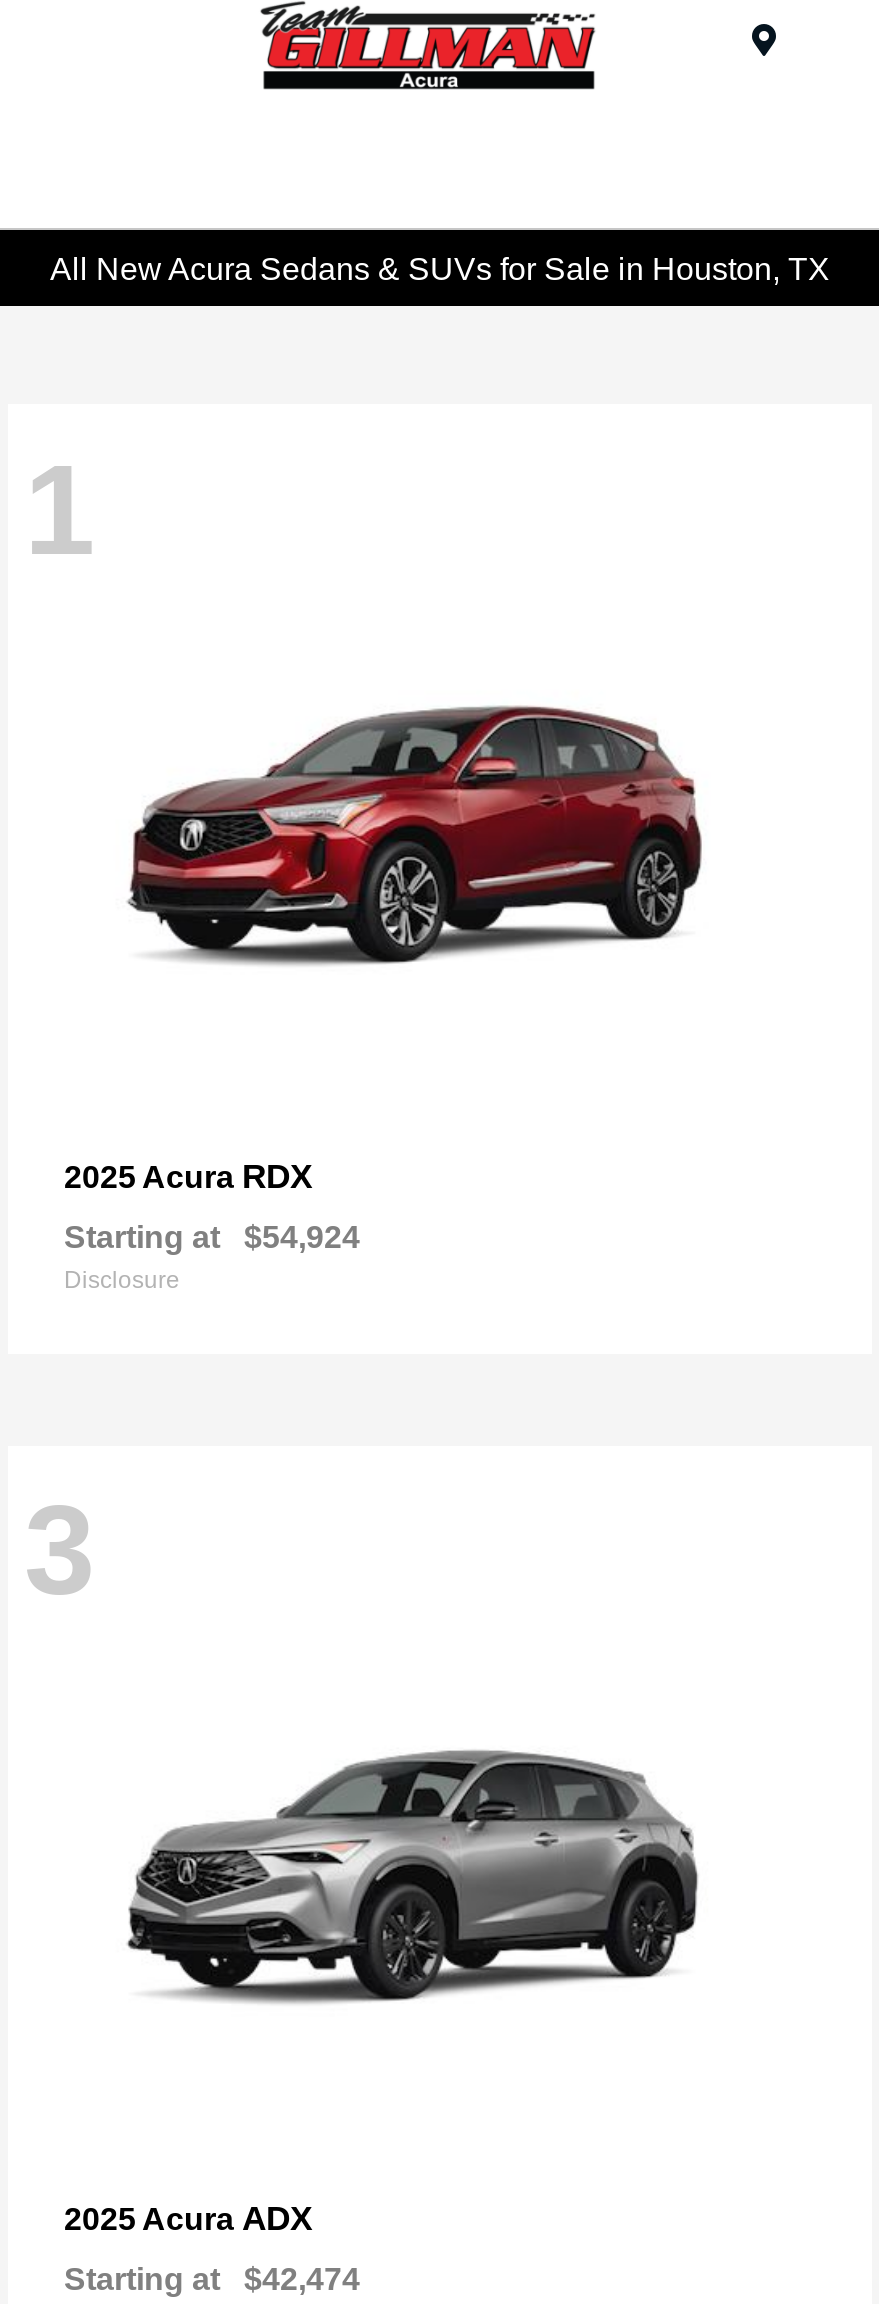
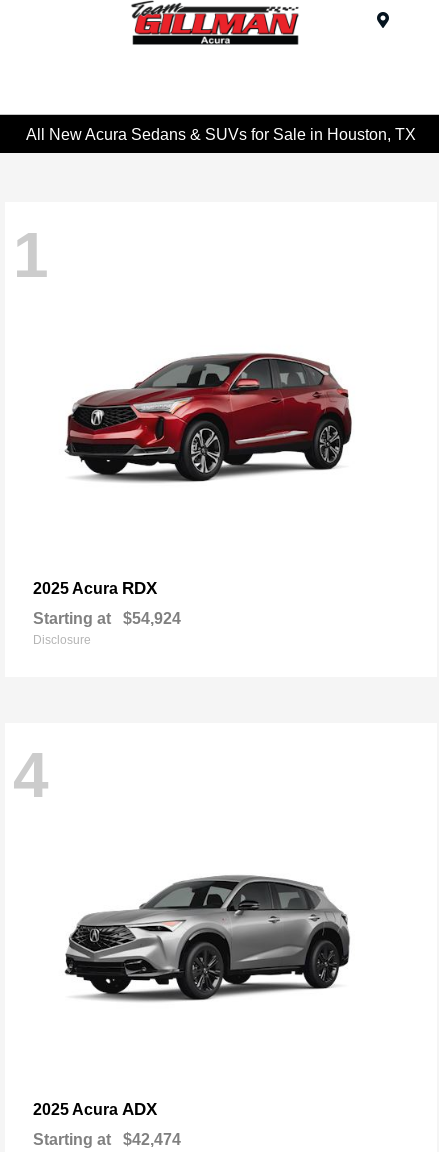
- 3
+ 4
